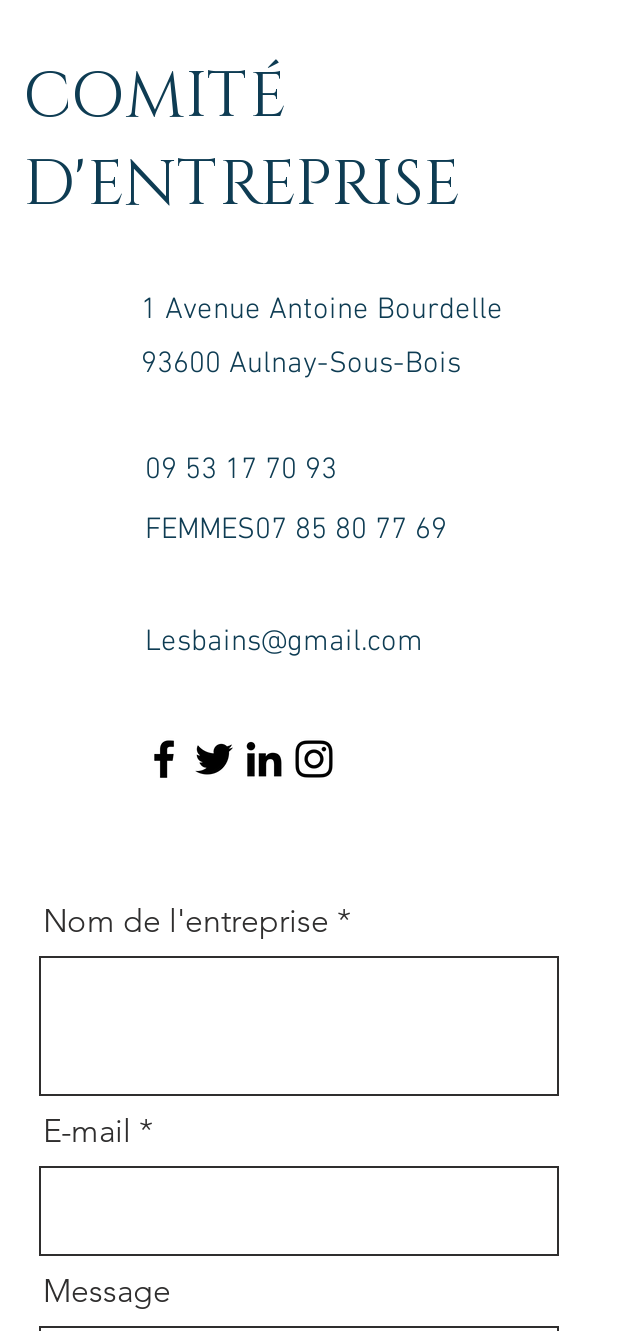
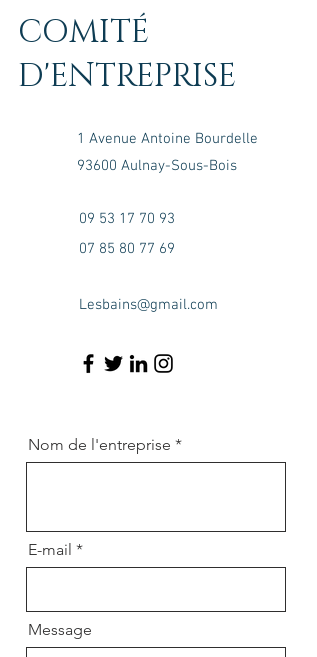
- FEMMES07 85 80 77 69
+ 07 85 80 77 69
